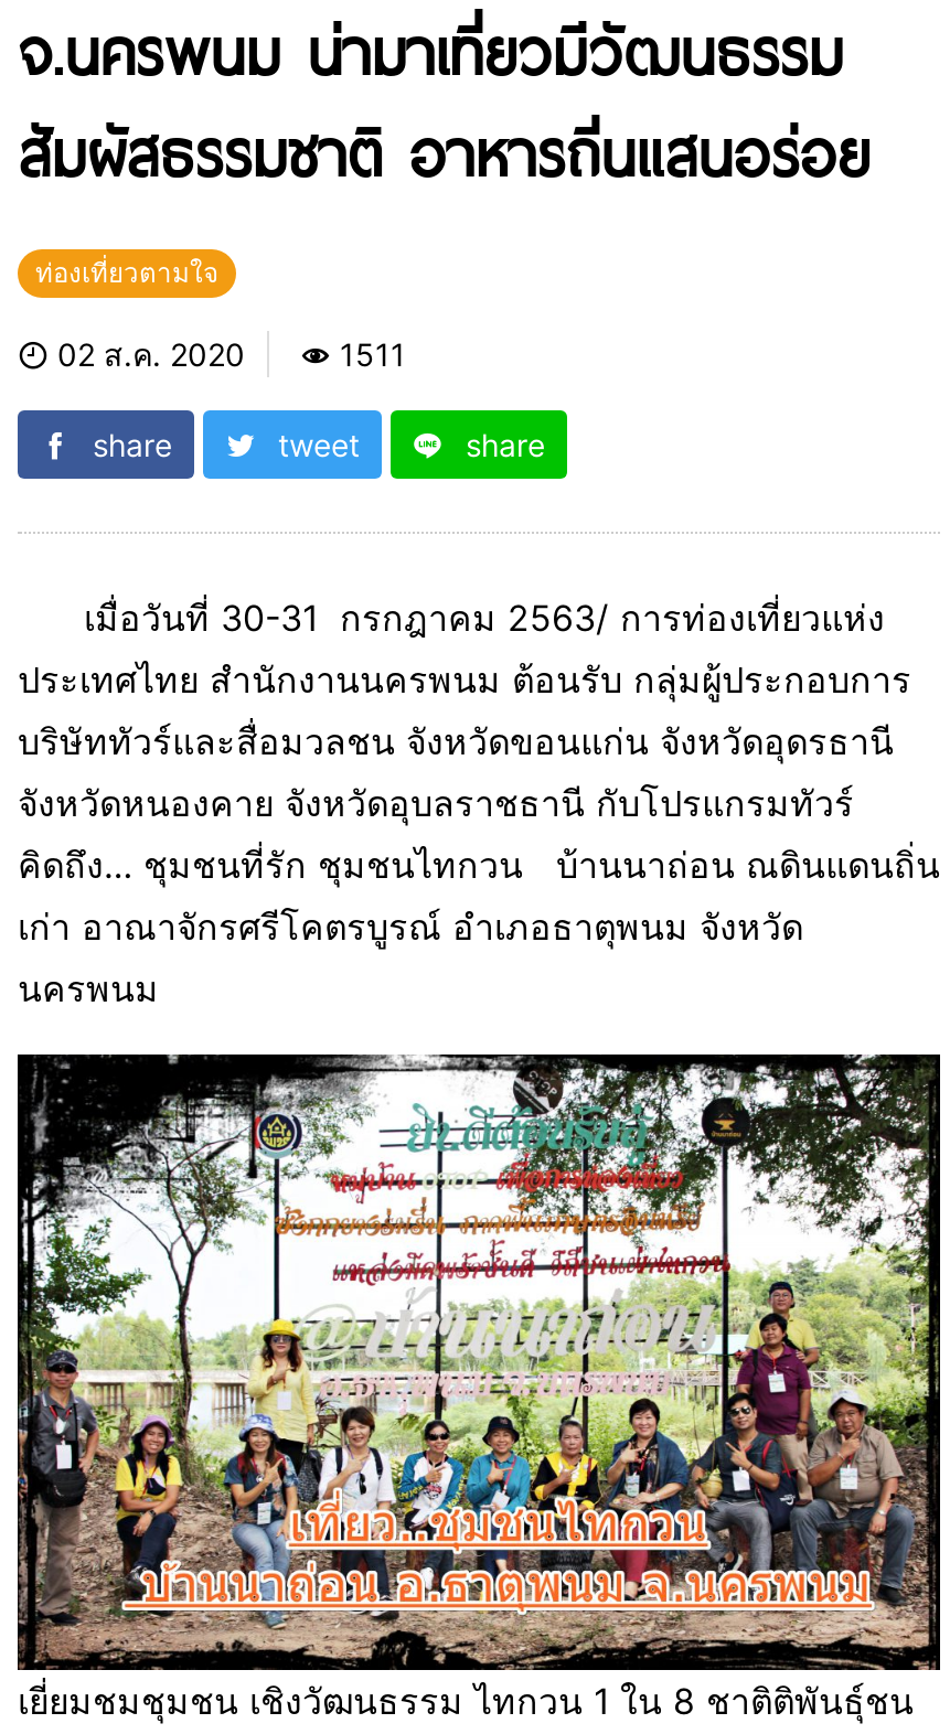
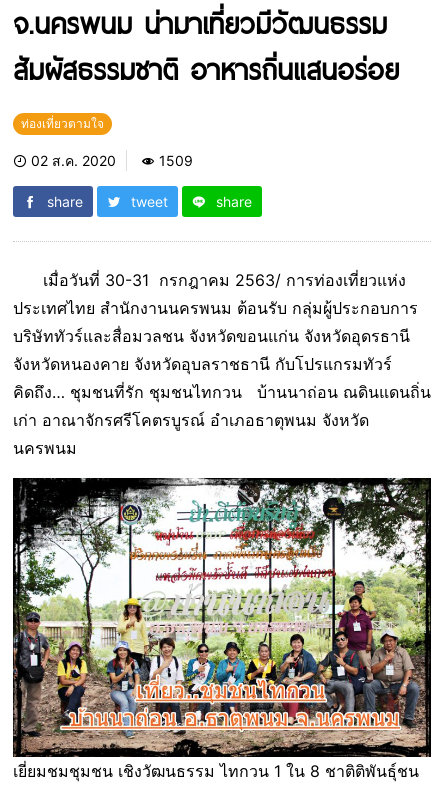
- 1511
+ 1509
